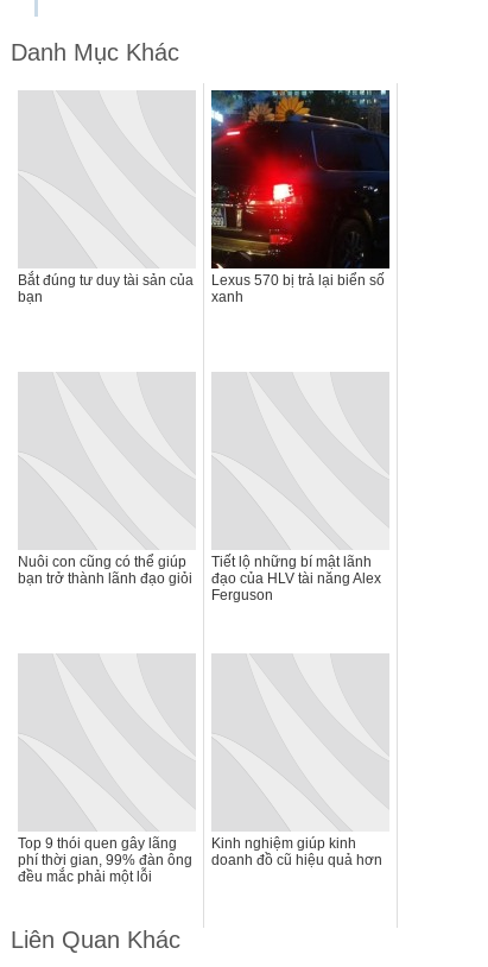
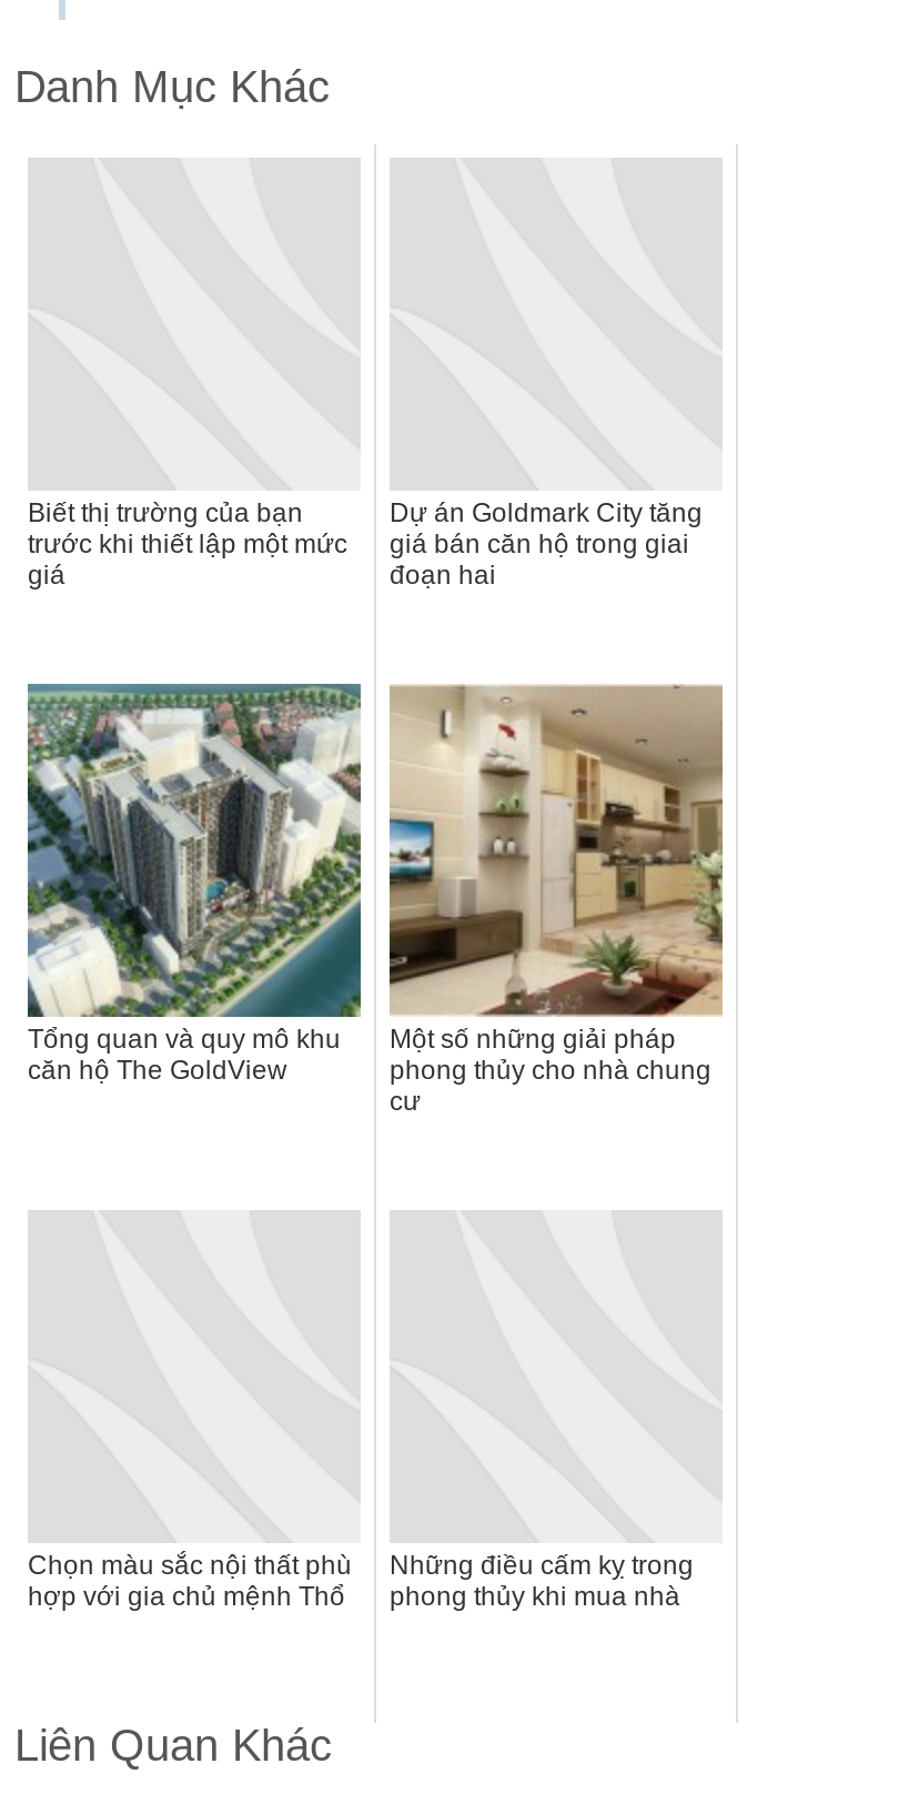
+ [image]

+ [image]

- [image]

- Bắt đúng tư duy tài sản của
- bạn
+ Biết thị trường của bạn
+ trước khi thiết lập một mức
+ giá

- Lexus 570 bị trả lại biển số
- xanh
+ Dự án Goldmark City tăng
+ giá bán căn hộ trong giai
+ đoạn hai

- Nuôi con cũng có thể giúp
- bạn trở thành lãnh đạo giỏi
+ Tổng quan và quy mô khu
+ căn hộ The GoldView

- Tiết lộ những bí mật lãnh
- đạo của HLV tài năng Alex
- Ferguson
+ Một số những giải pháp
+ phong thủy cho nhà chung
+ cư

- Top 9 thói quen gây lãng
- phí thời gian, 99% đàn ông
- đều mắc phải một lỗi
+ Chọn màu sắc nội thất phù
+ hợp với gia chủ mệnh Thổ

- Kinh nghiệm giúp kinh
- doanh đồ cũ hiệu quả hơn
+ Những điều cấm kỵ trong
+ phong thủy khi mua nhà
